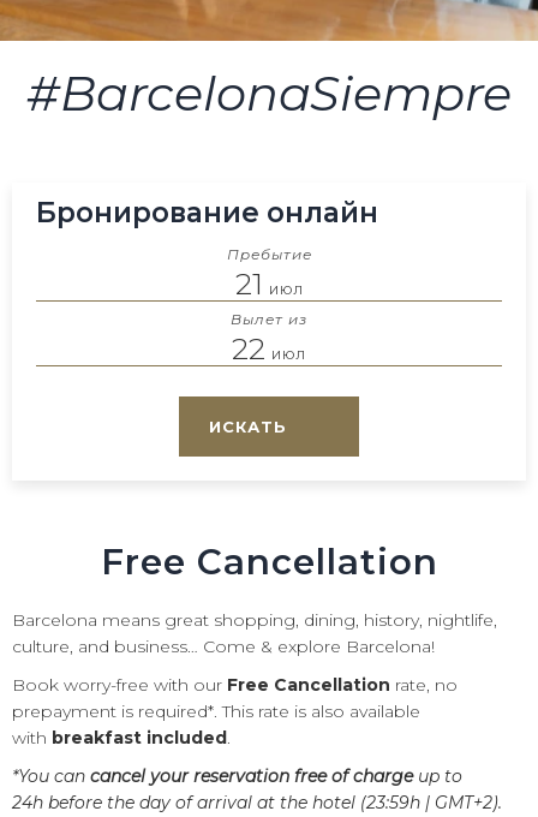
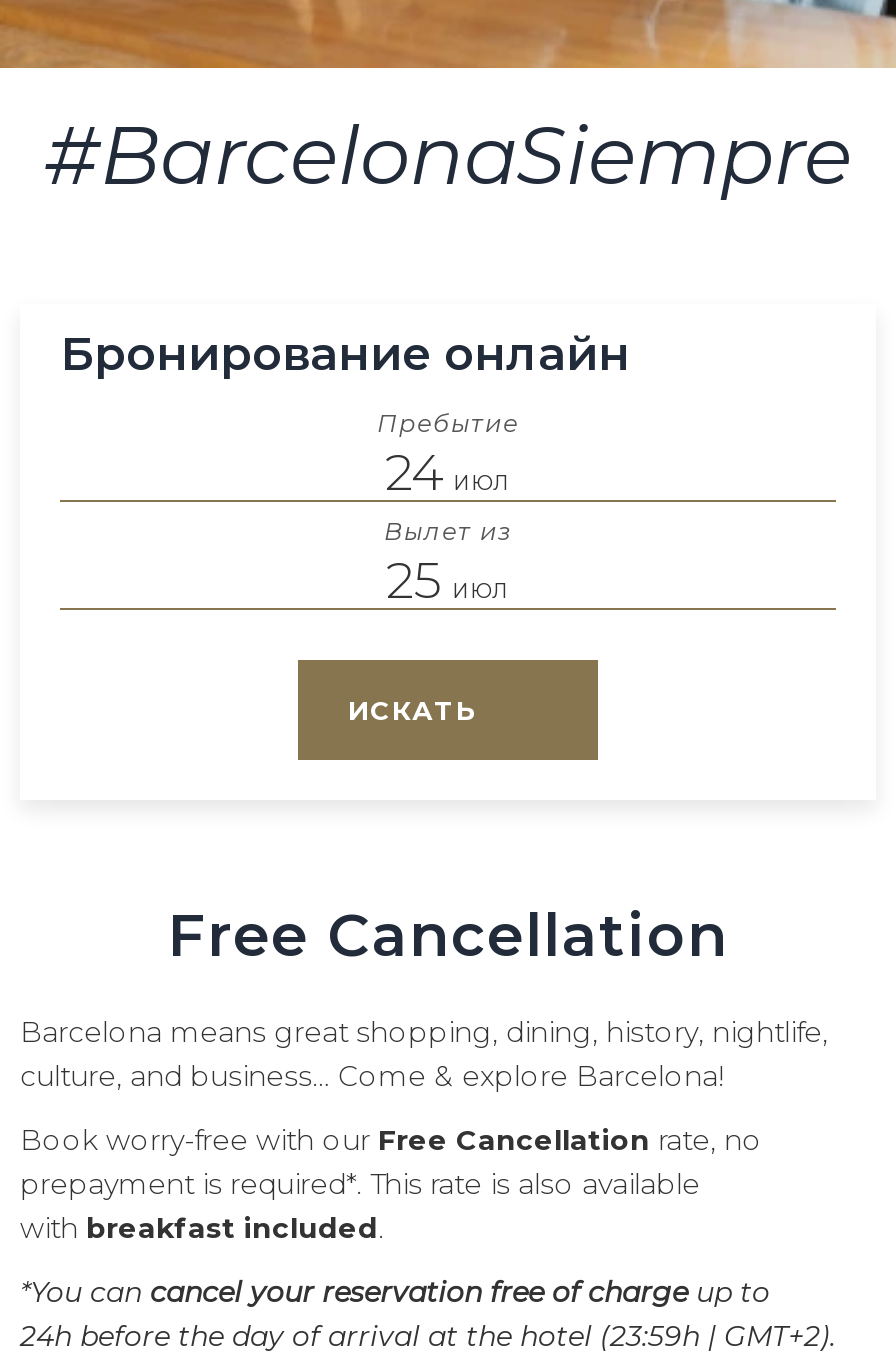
- 21 ИЮЛ
+ 24 ИЮЛ

- 22 ИЮЛ
+ 25 ИЮЛ
